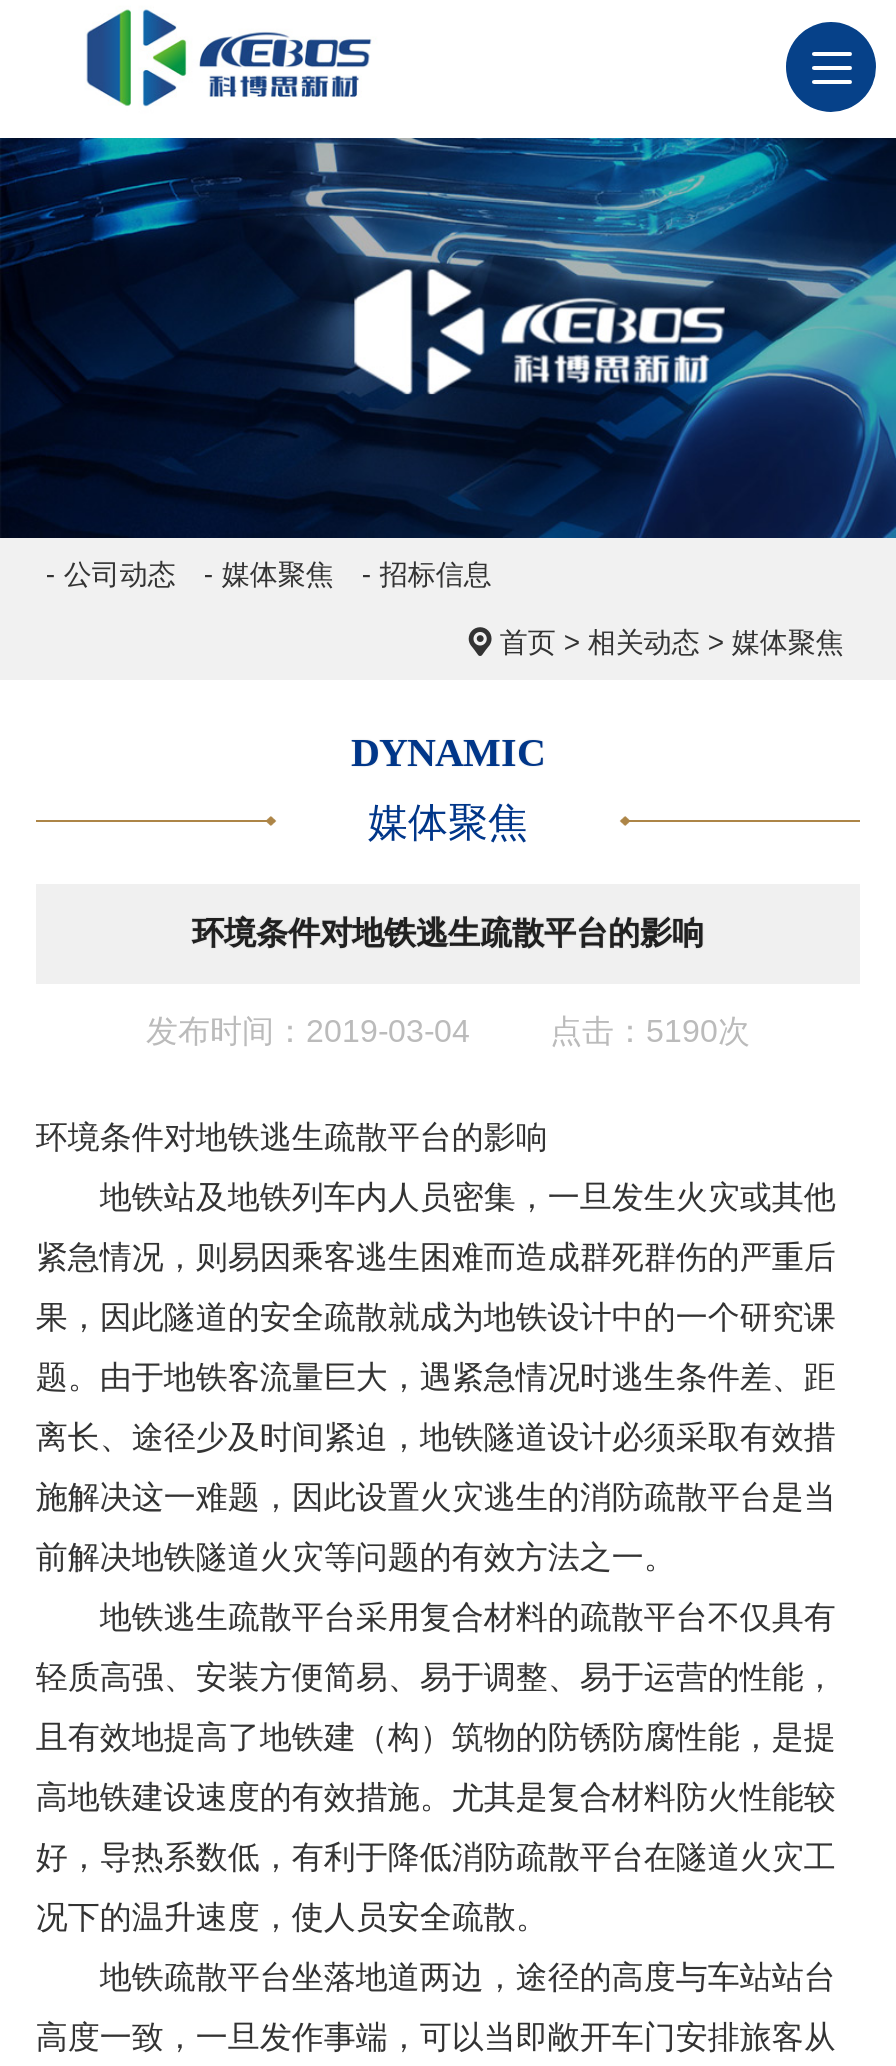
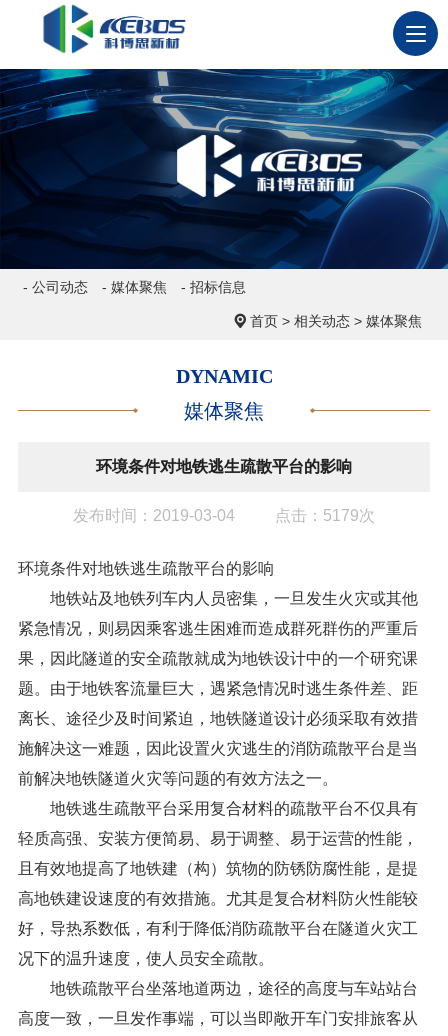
- 点击：5190次
+ 点击：5179次
